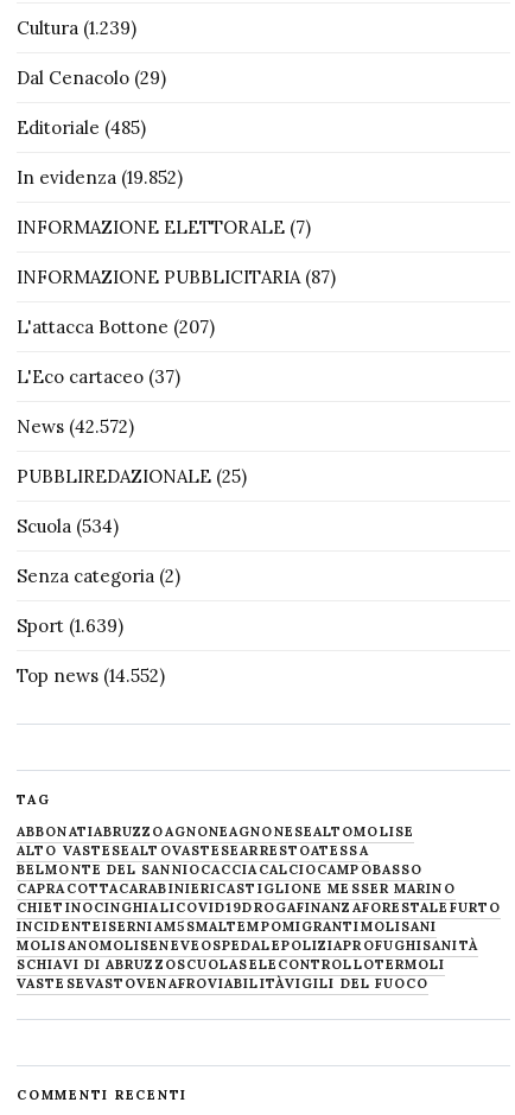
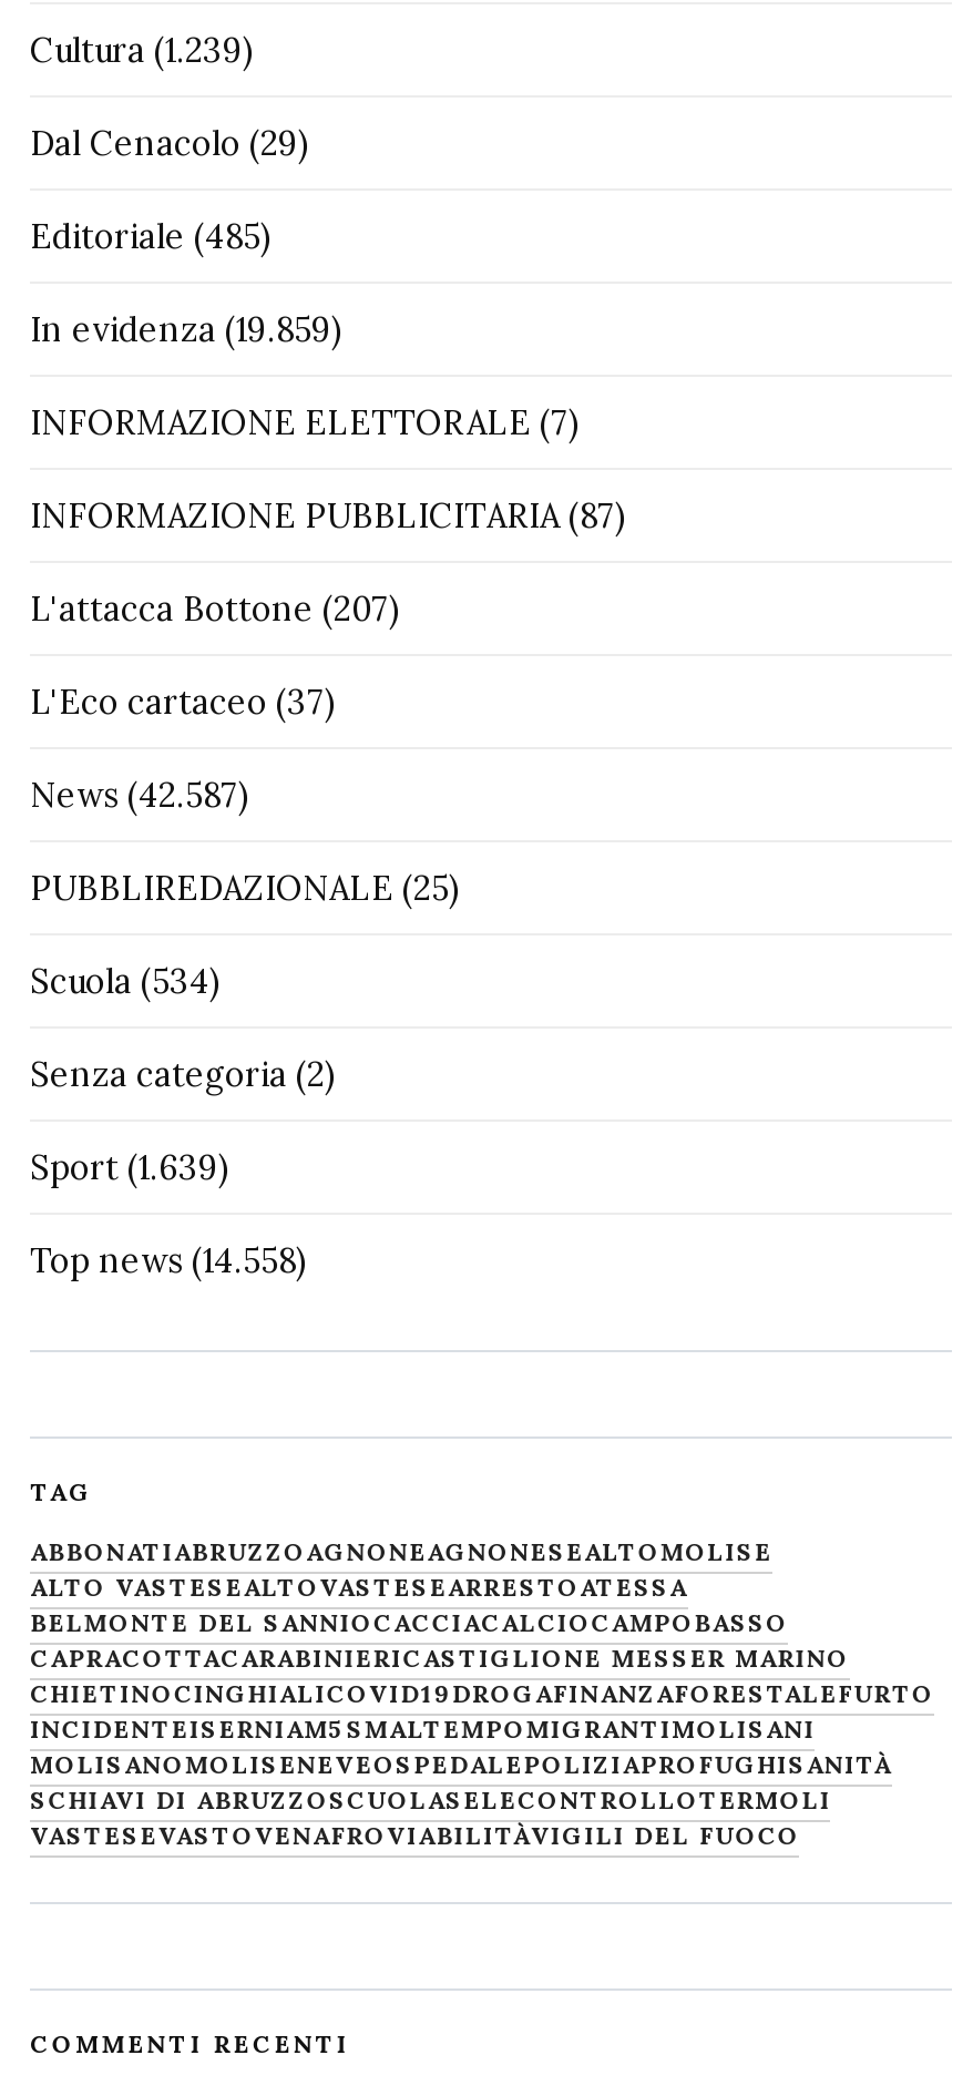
- In evidenza (19.852)
+ In evidenza (19.859)

- News (42.572)
+ News (42.587)

- Top news (14.552)
+ Top news (14.558)
